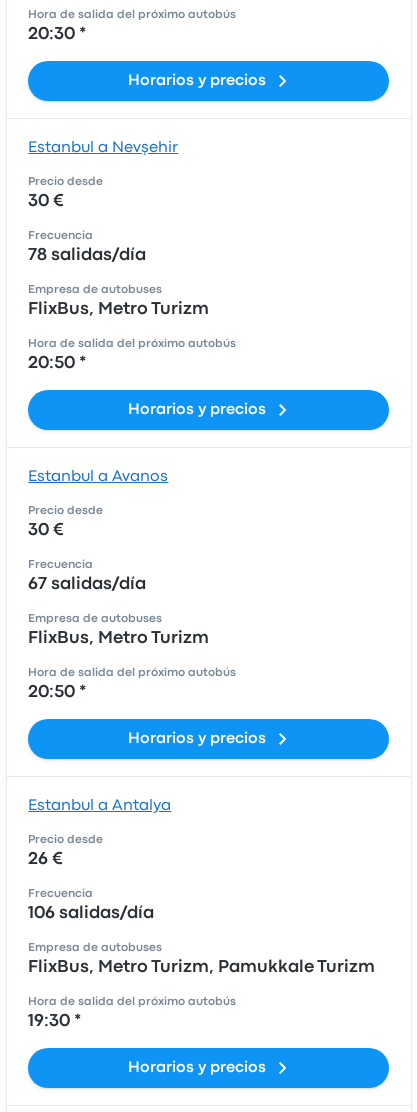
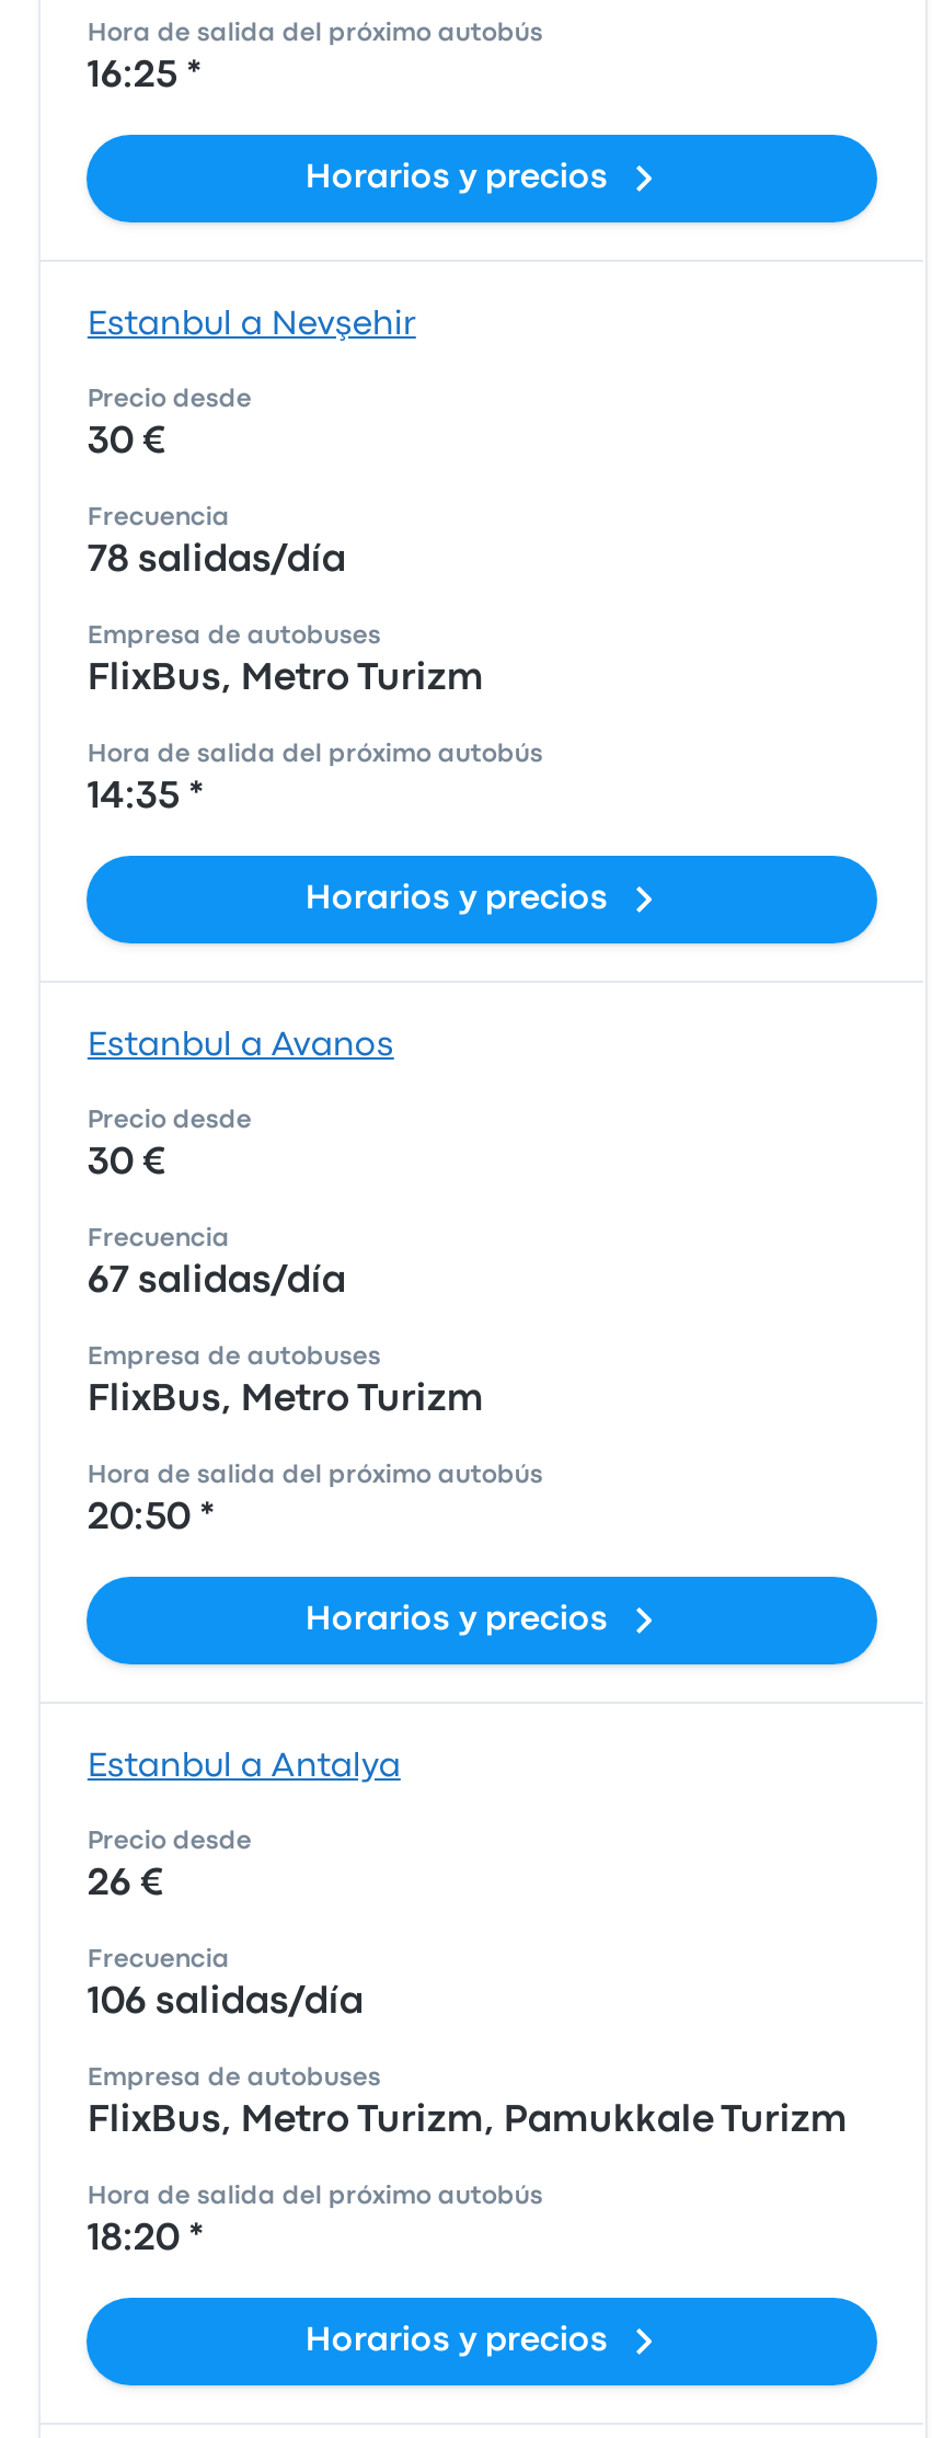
- 20:30 *
+ 16:25 *

- 20:50 *
+ 14:35 *

- 19:30 *
+ 18:20 *
